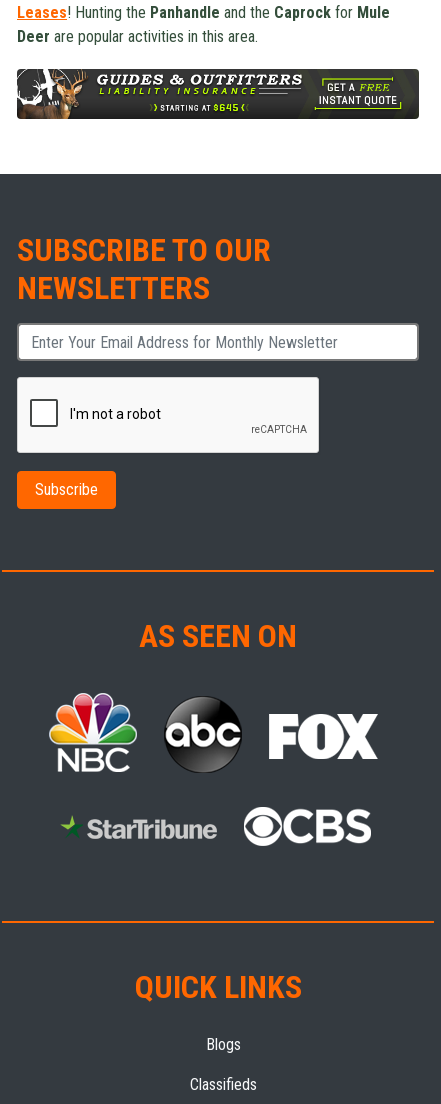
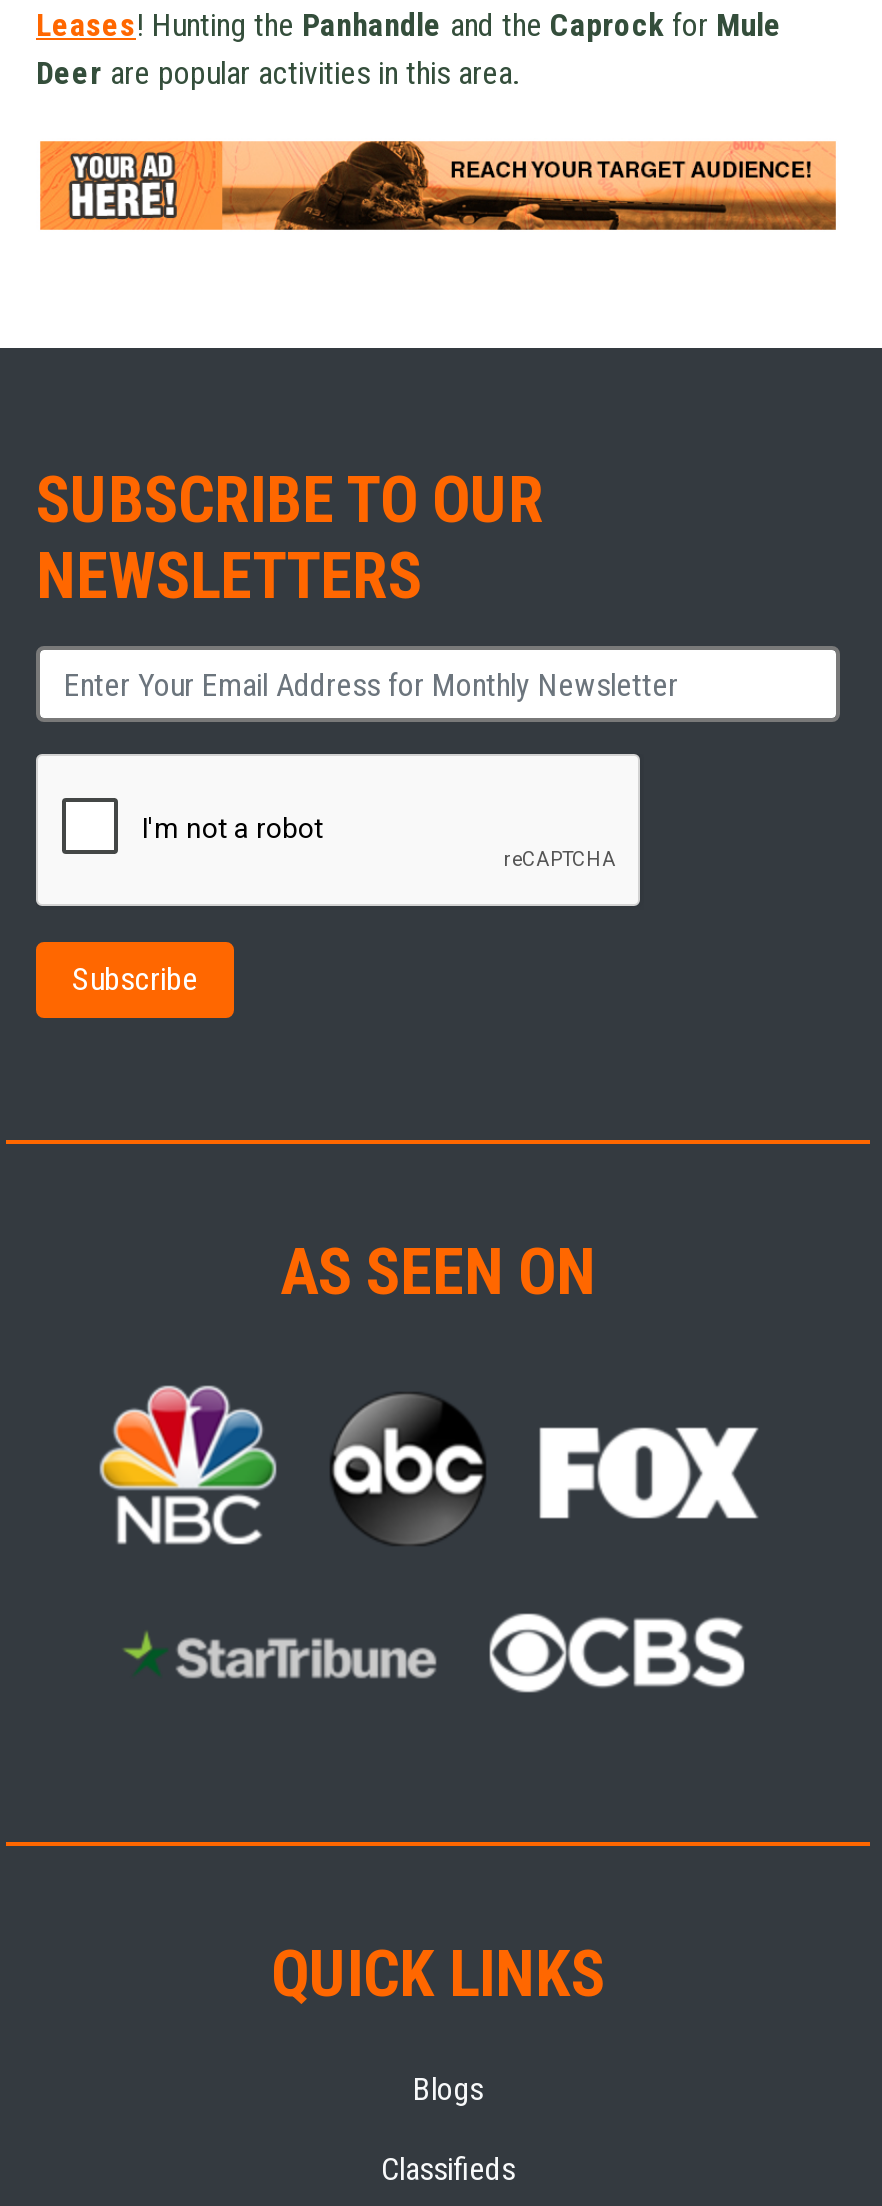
- [image]
+ [image]
